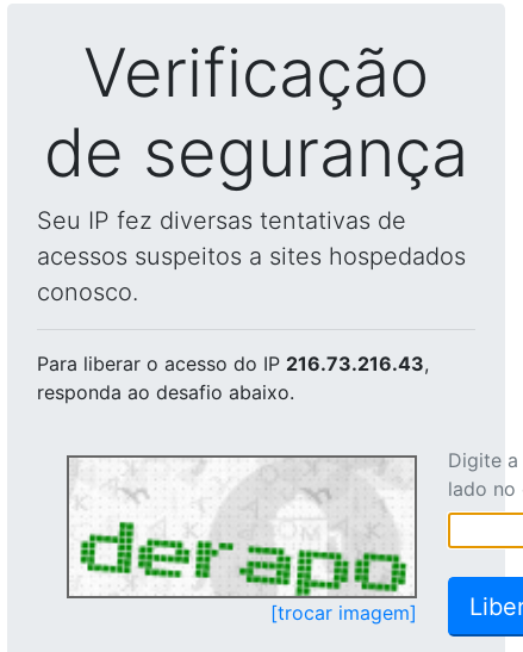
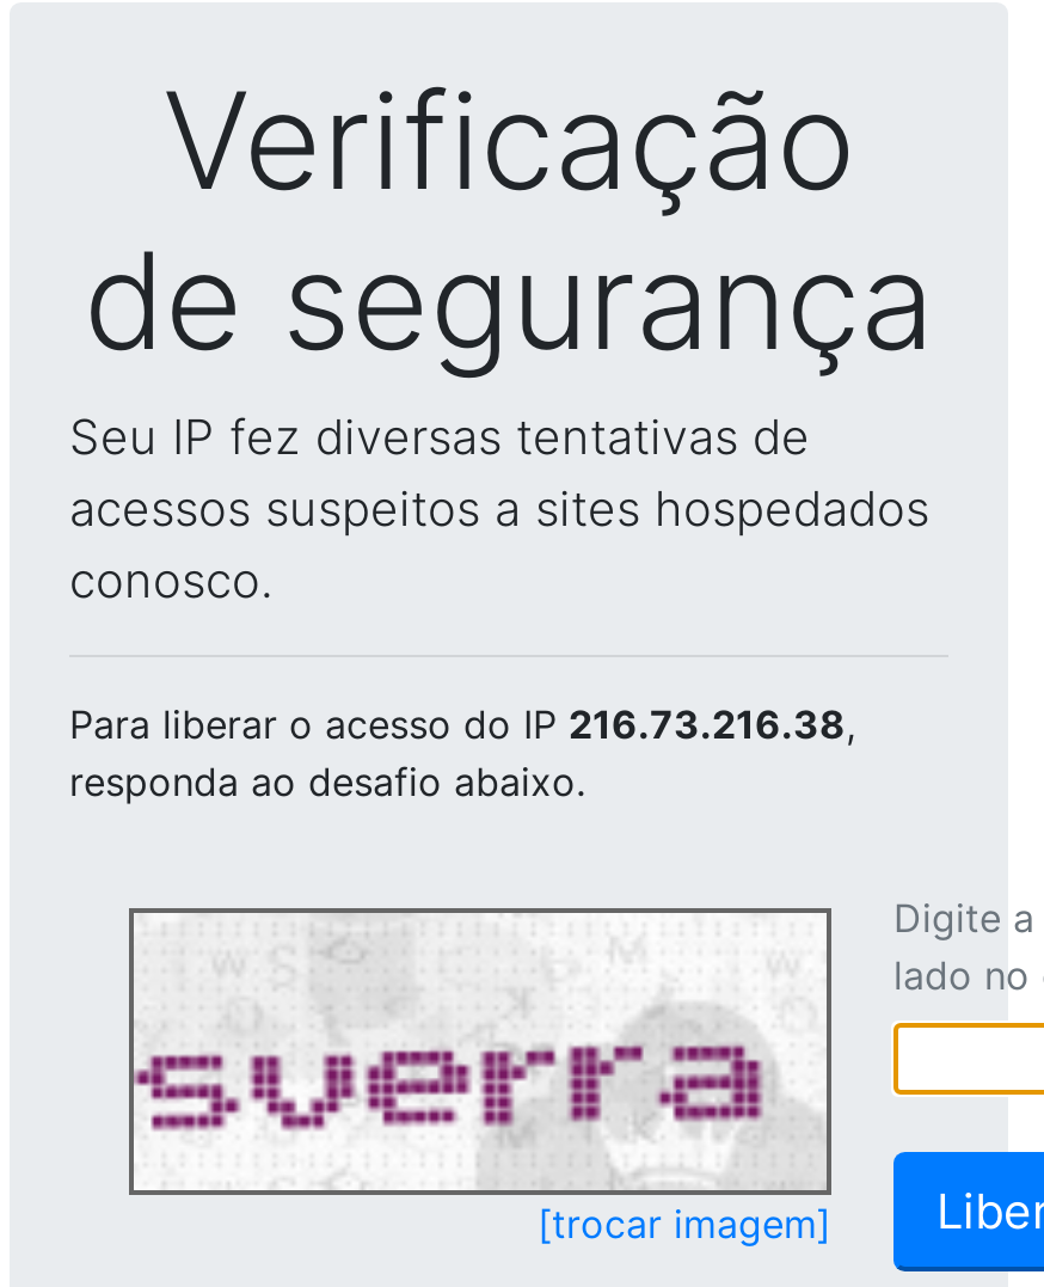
- Para liberar o acesso do IP 216.73.216.43,
+ Para liberar o acesso do IP 216.73.216.38,

- [image]
+ [image]
